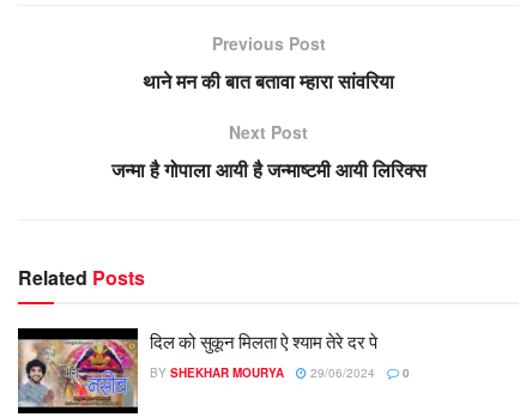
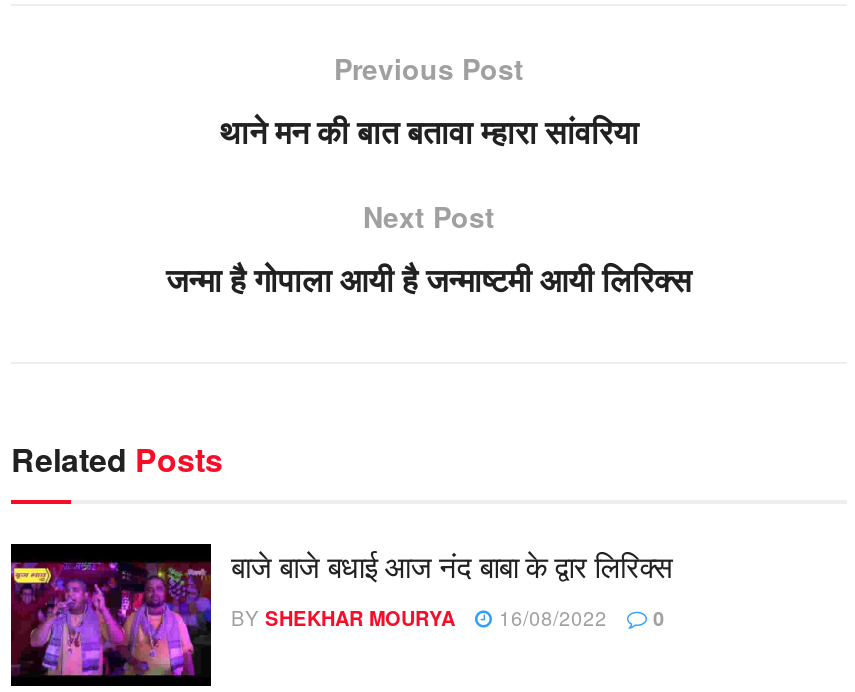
- [image]
- दिल को सुकून मिलता ऐ श्याम तेरे दर पे
+ [image]
+ बाजे बाजे बधाई आज नंद बाबा के द्वार लिरिक्स

- BY SHEKHAR MOURYA 29/06/2024 0
+ BY SHEKHAR MOURYA 16/08/2022 0
